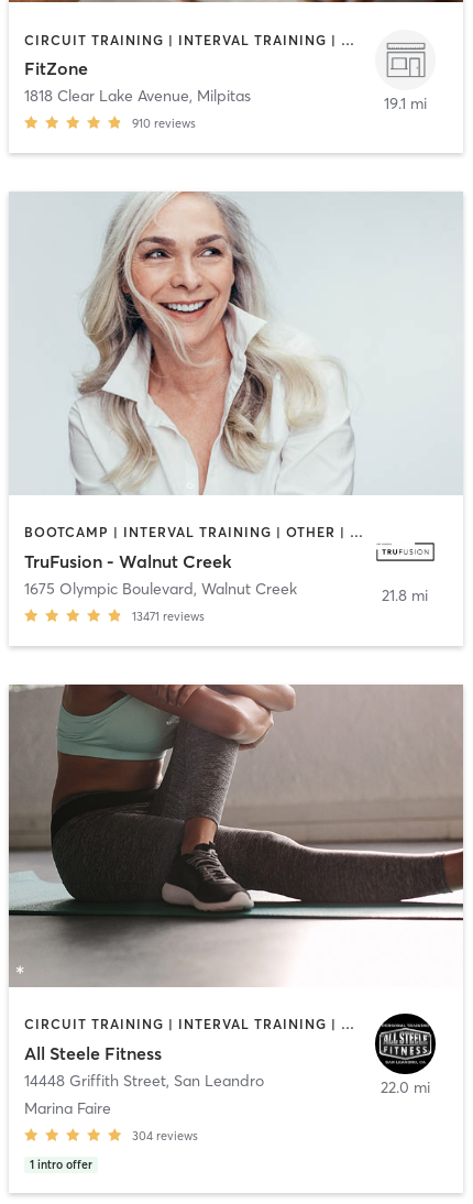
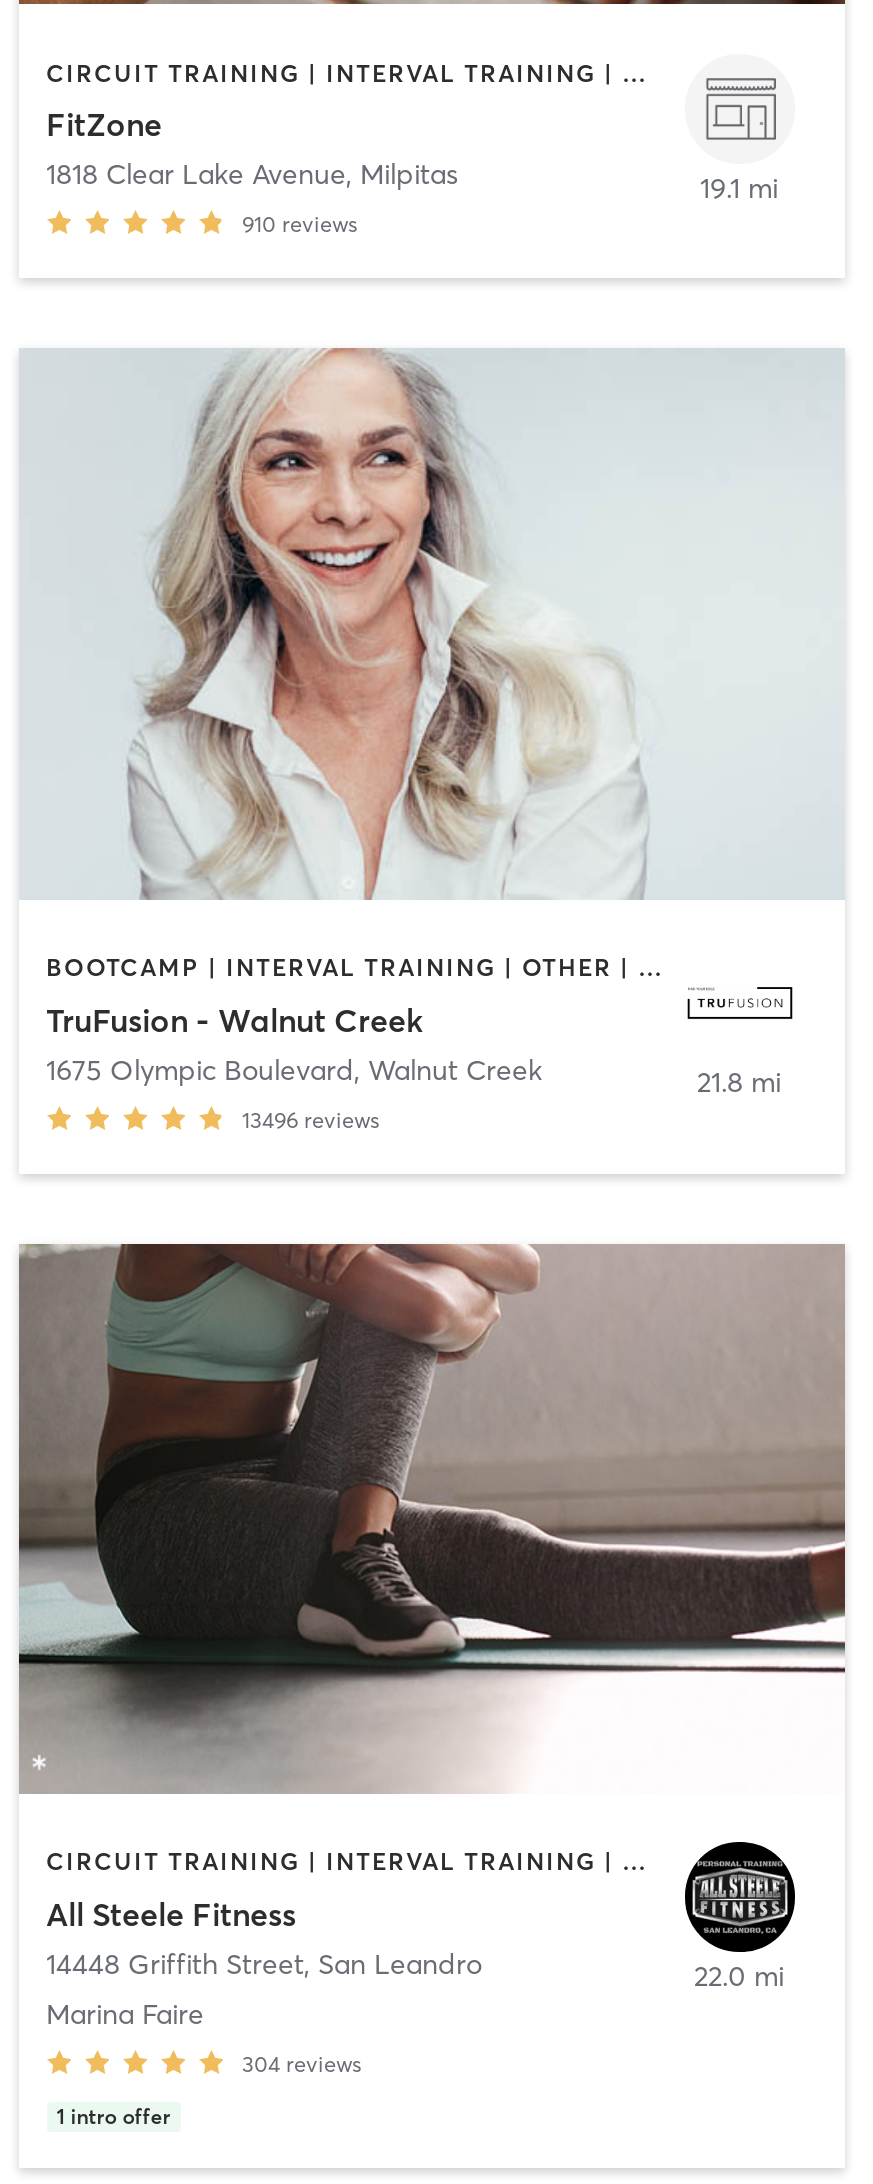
- 13471 reviews
+ 13496 reviews
